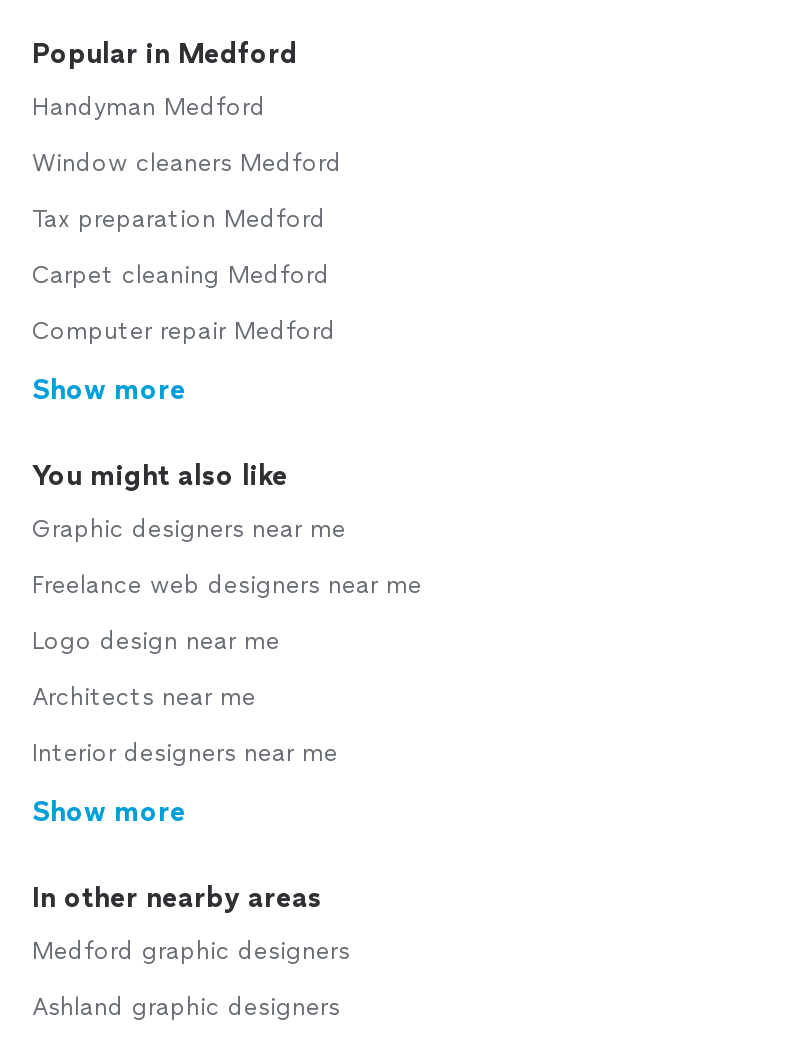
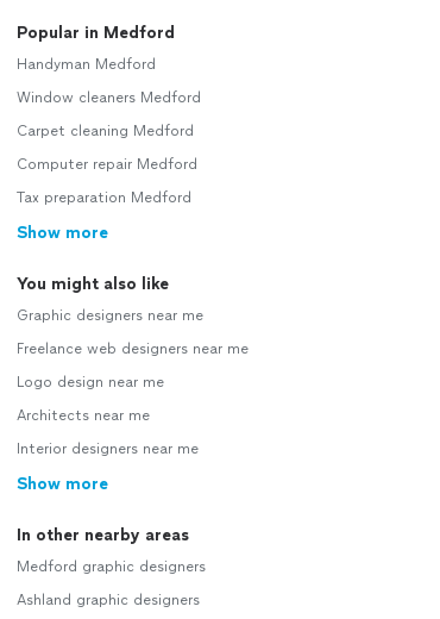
moved down: Tax preparation Medford

moved up: Carpet cleaning Medford | Computer repair Medford
